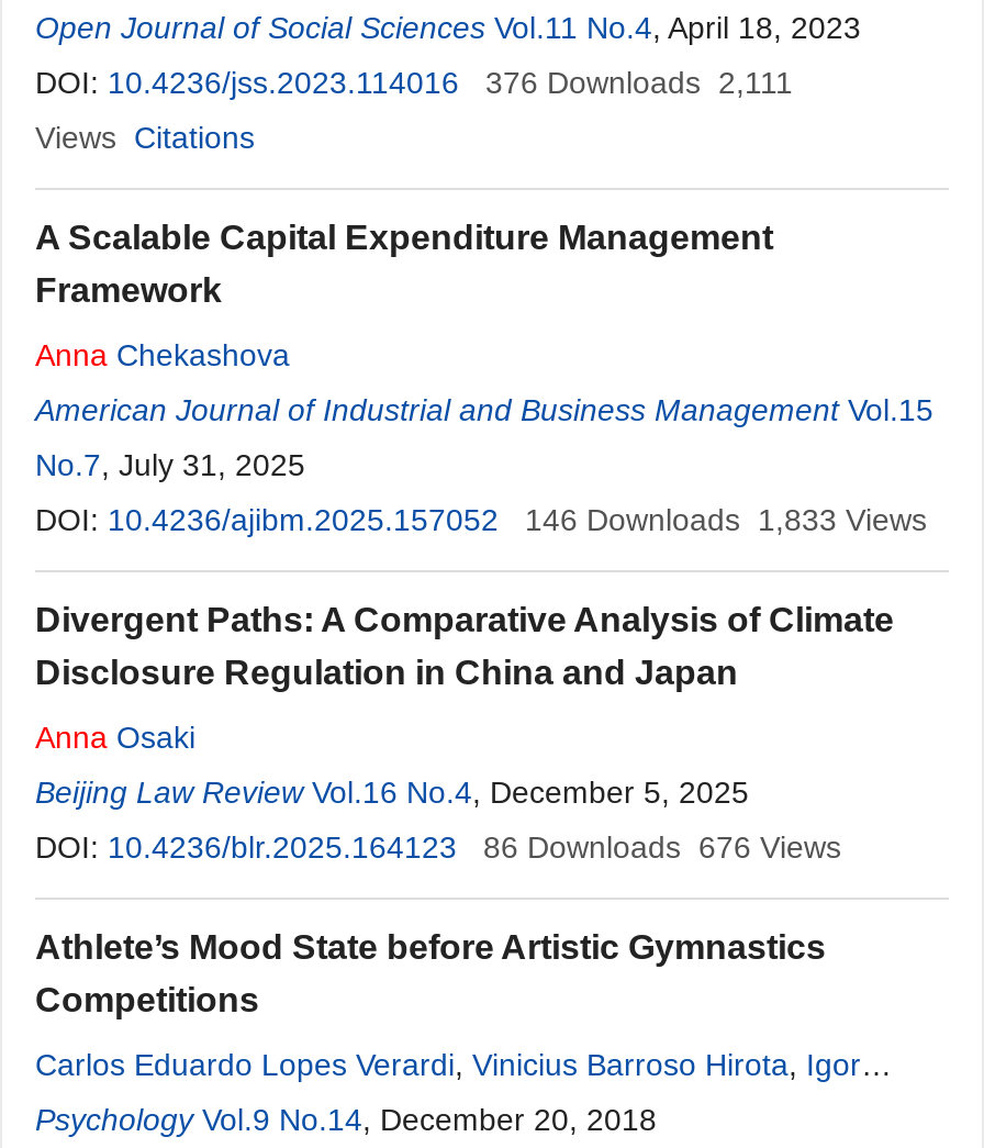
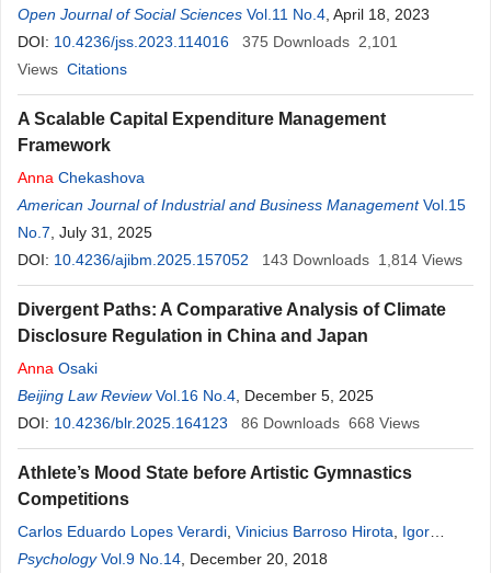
- DOI: 10.4236/jss.2023.114016 376 Downloads 2,111
+ DOI: 10.4236/jss.2023.114016 375 Downloads 2,101

- 146 Downloads 1,833 Views
+ 143 Downloads 1,814 Views

- 86 Downloads 676 Views
+ 86 Downloads 668 Views
